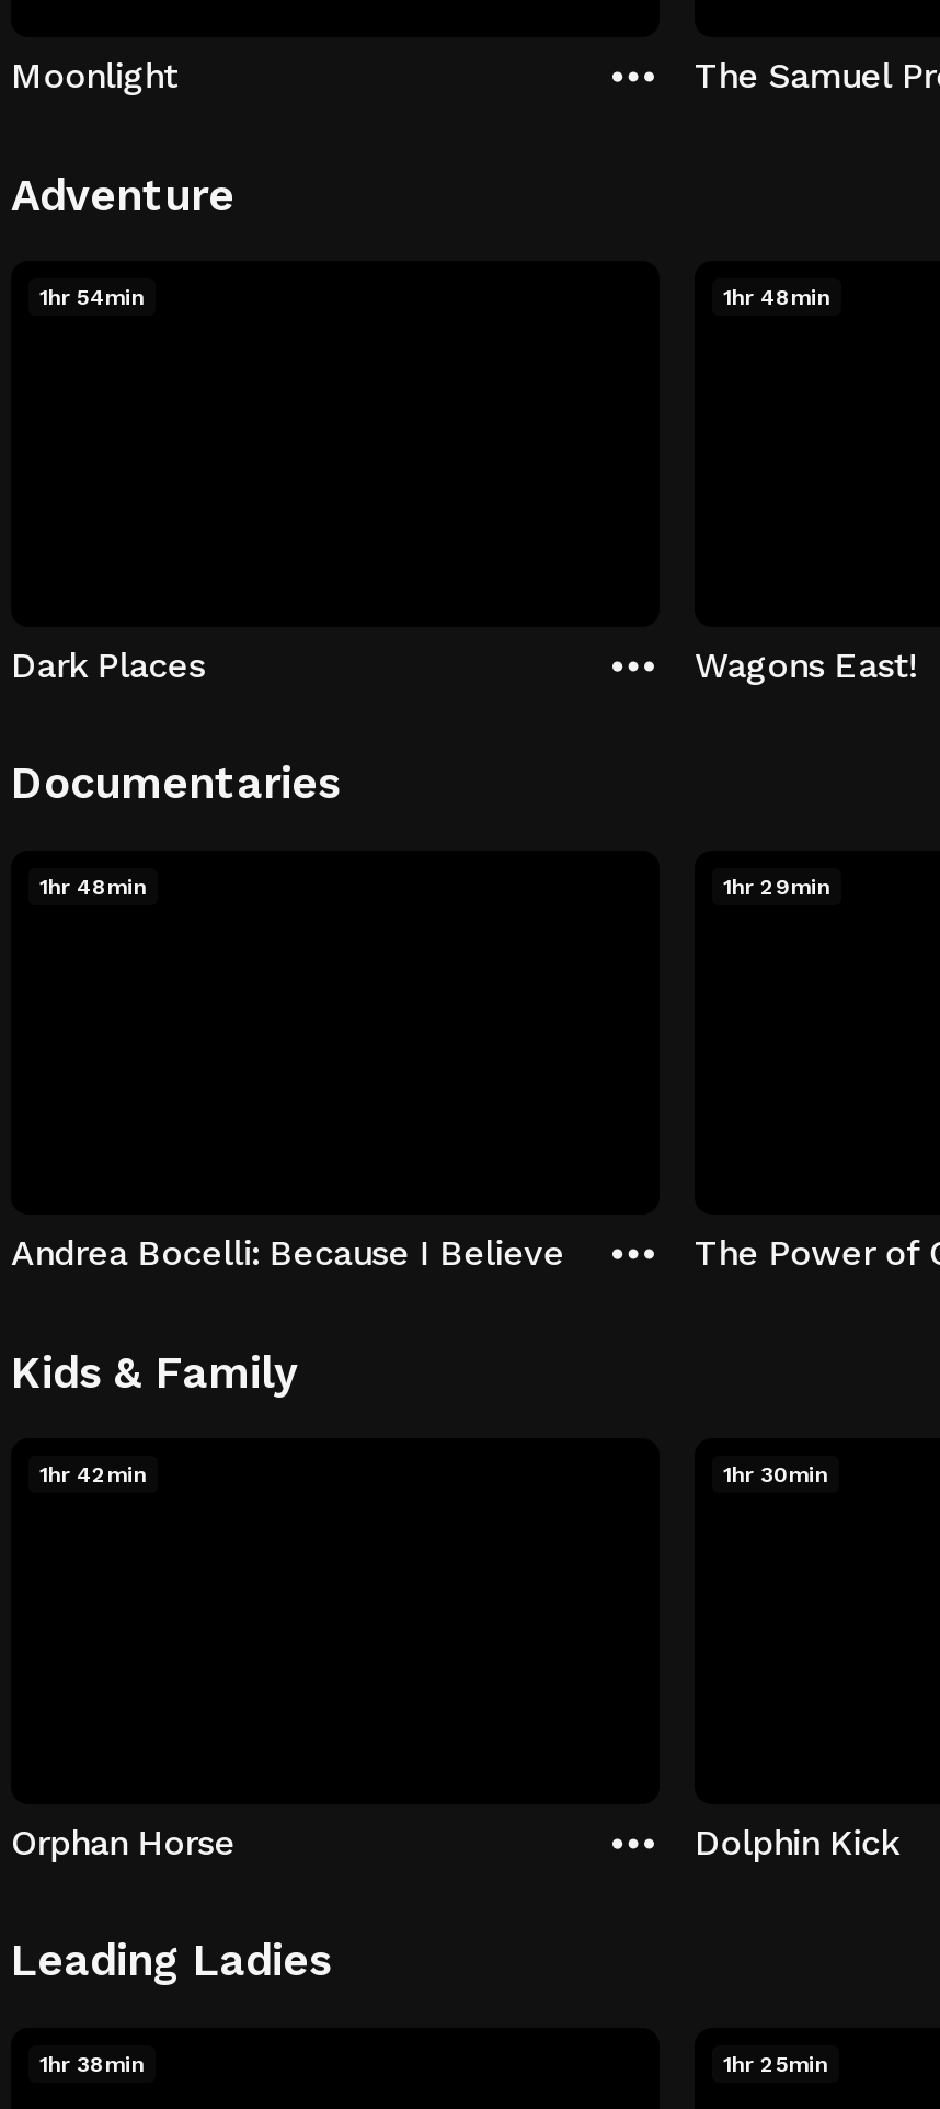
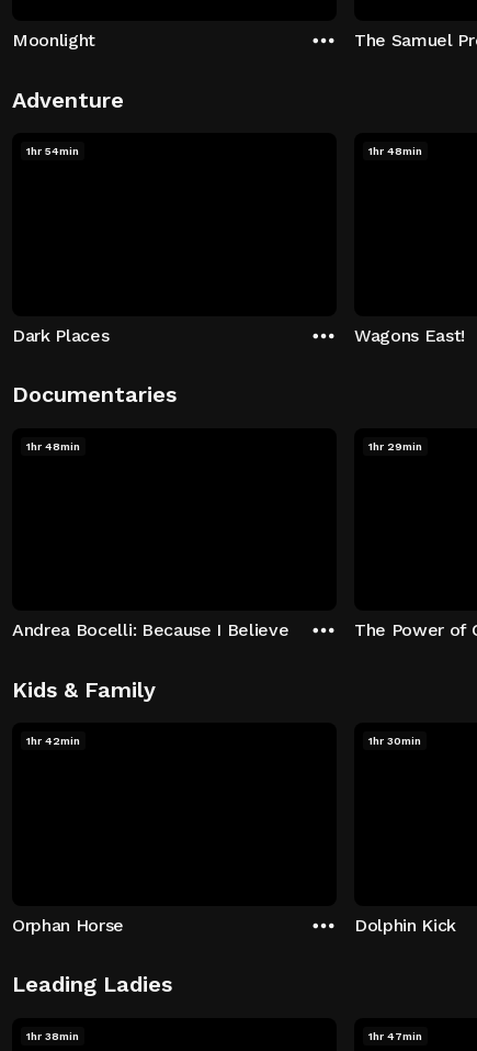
- 1hr 25min
+ 1hr 47min
